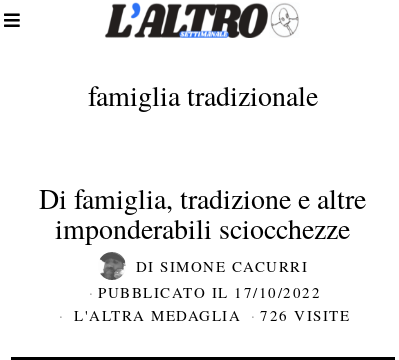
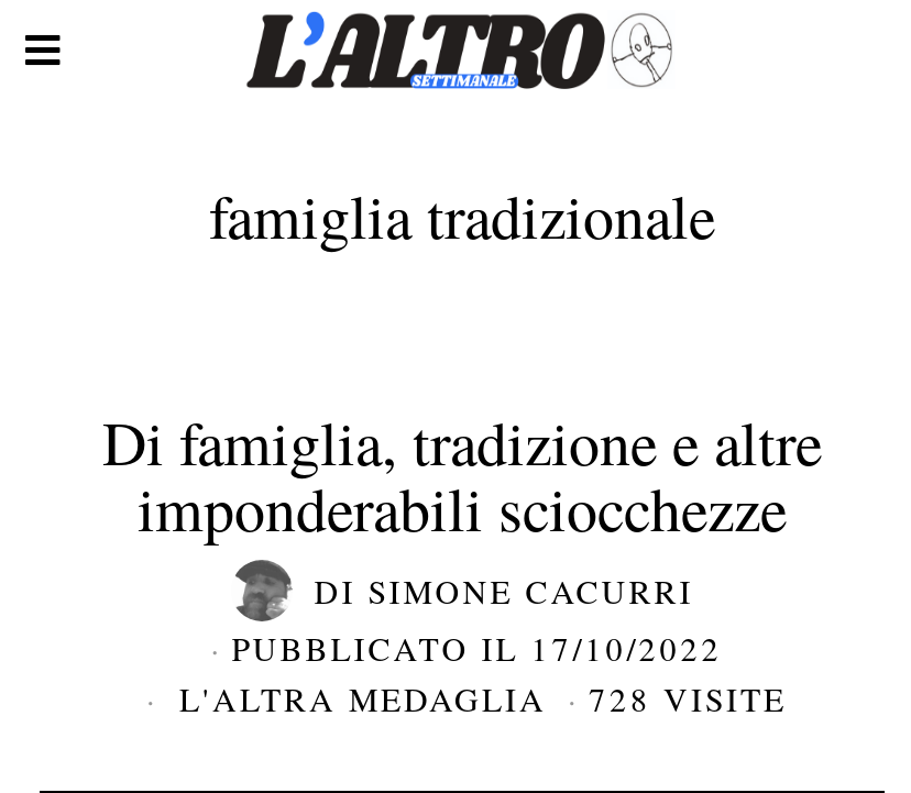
- L'ALTRA MEDAGLIA 726 VISITE
+ L'ALTRA MEDAGLIA 728 VISITE
